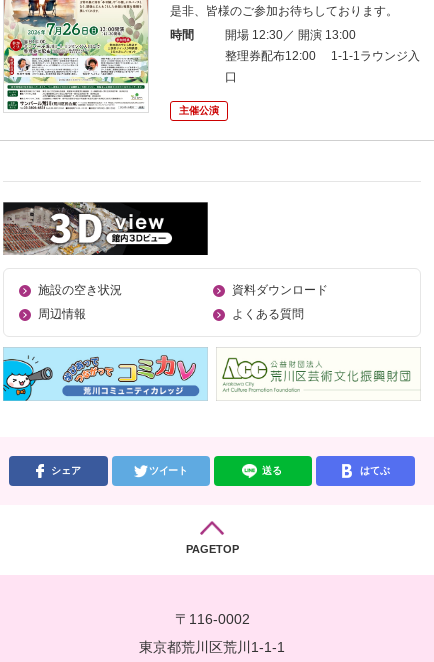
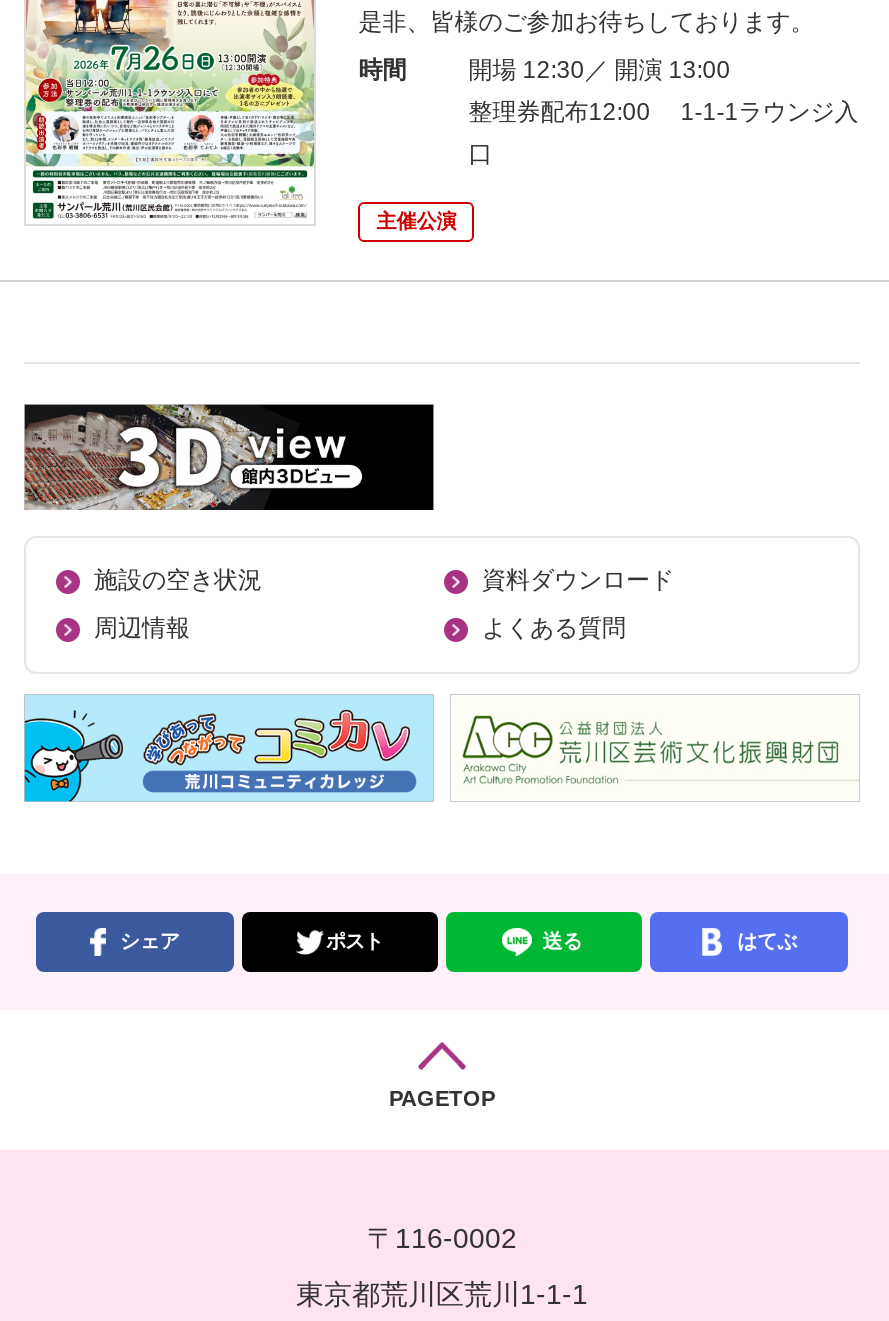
- ツイート
+ ポスト
